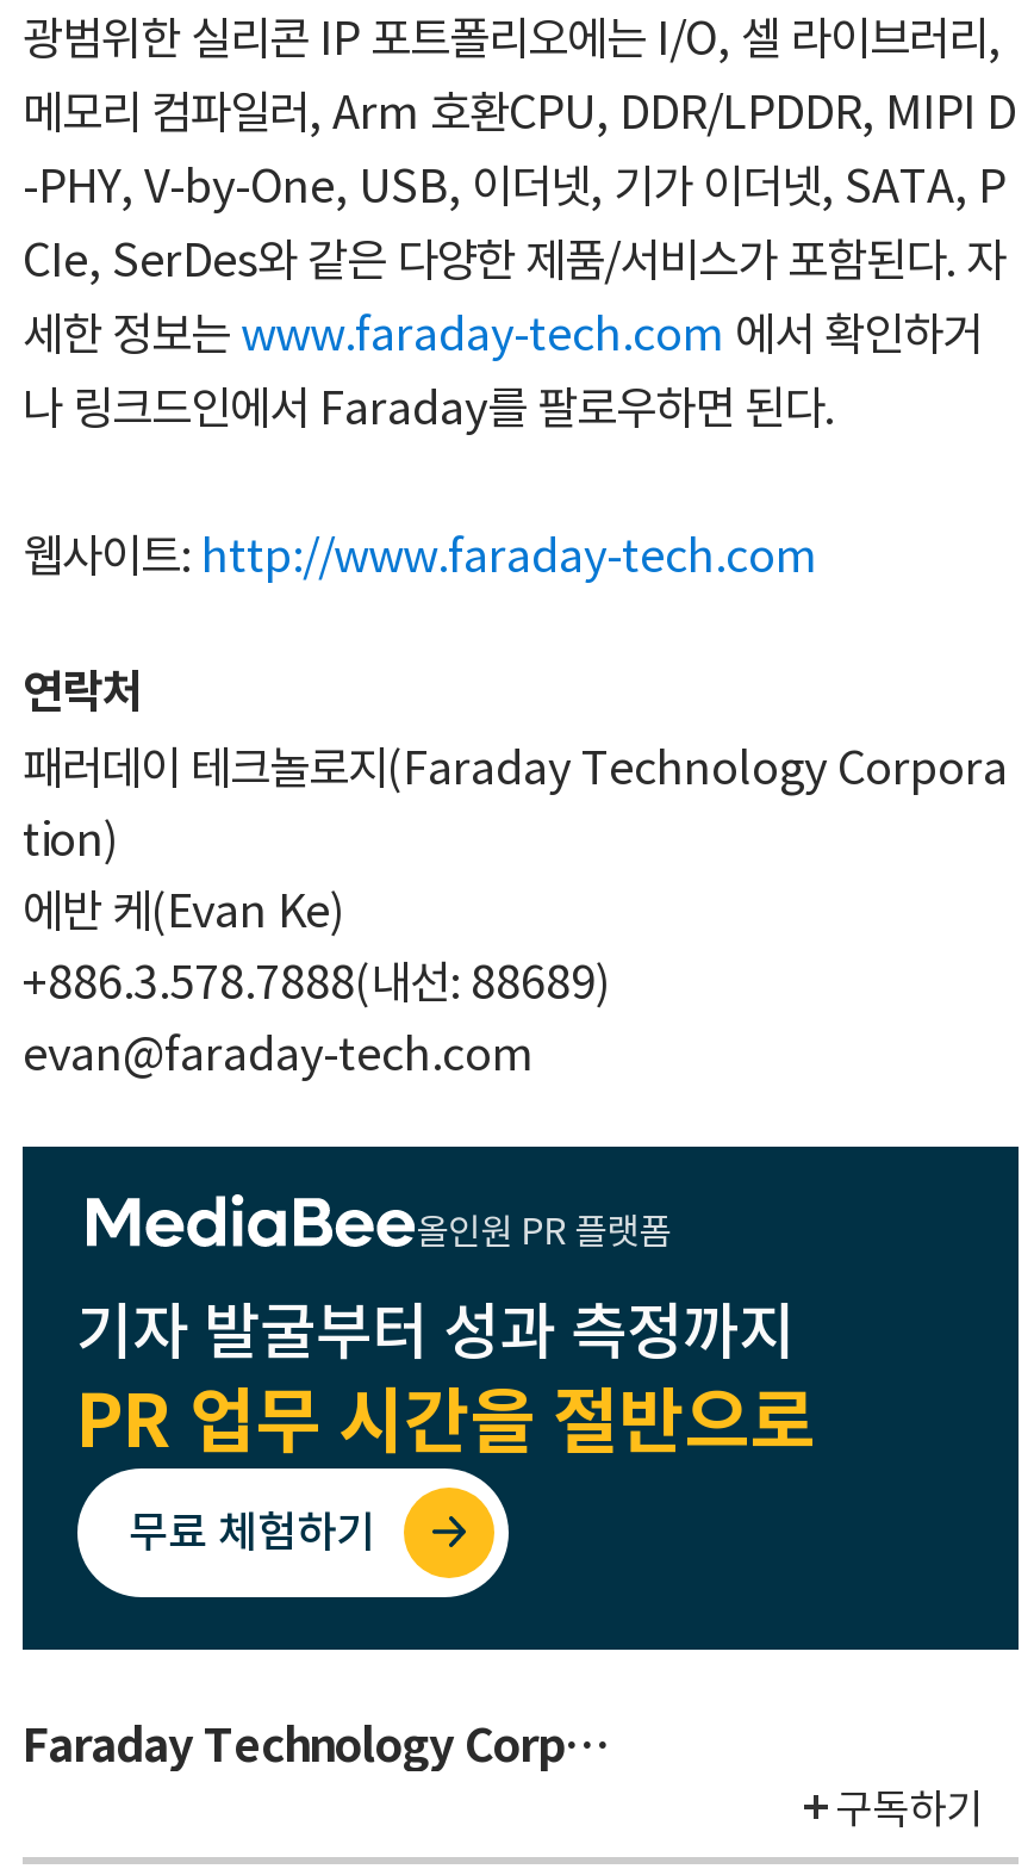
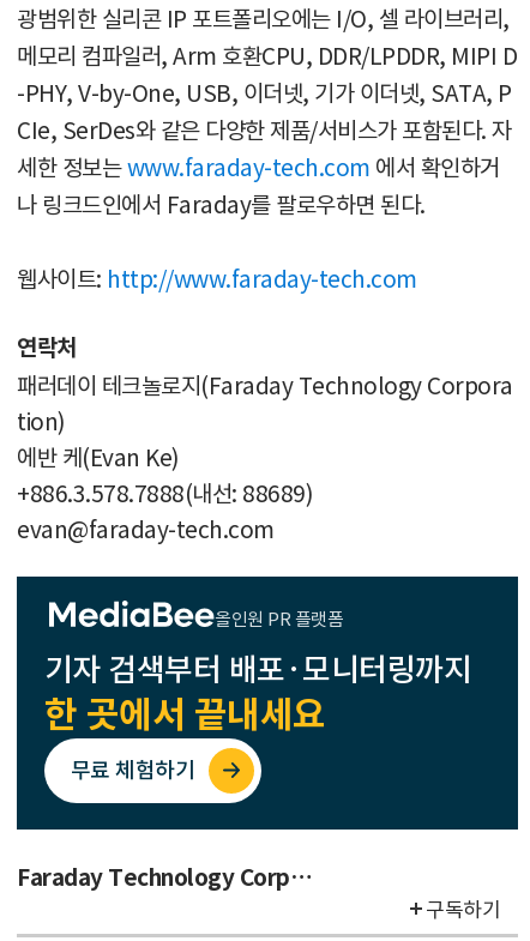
- 기자 발굴부터 성과 측정까지
- PR 업무 시간을 절반으로
+ 기자 검색부터 배포·모니터링까지
+ 한 곳에서 끝내세요
